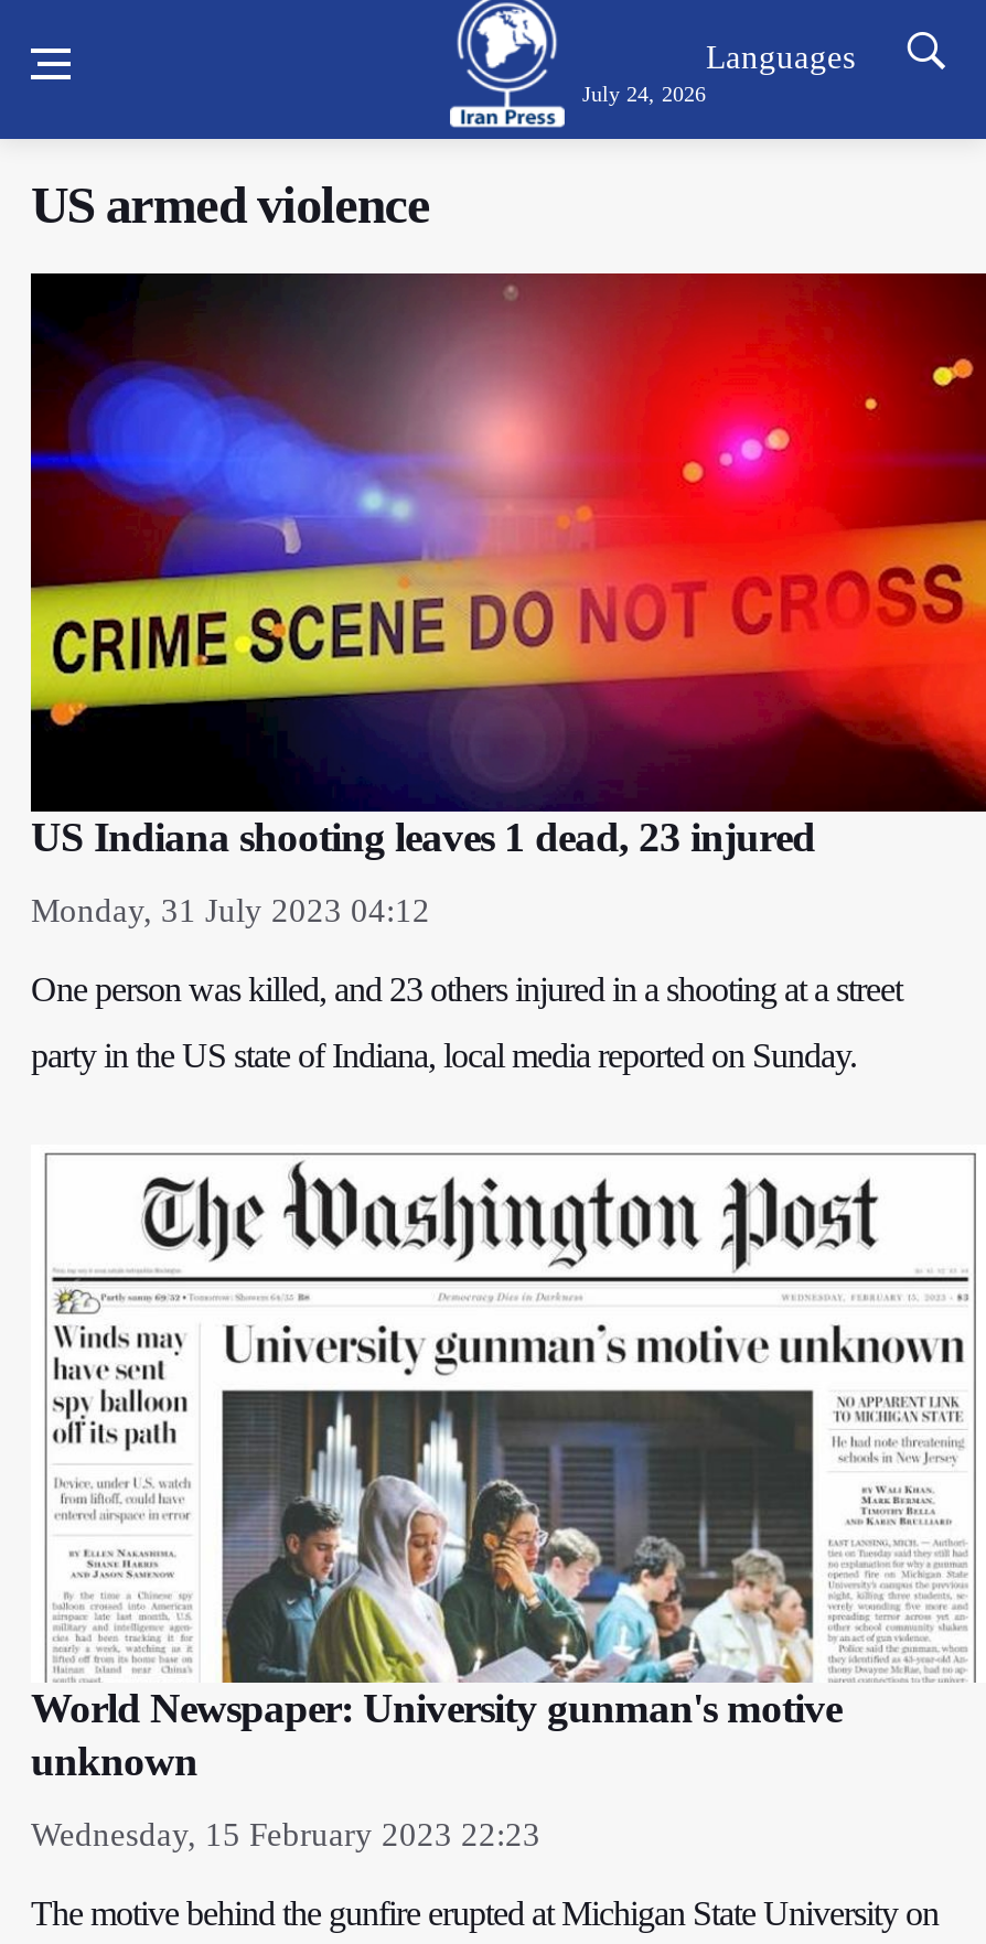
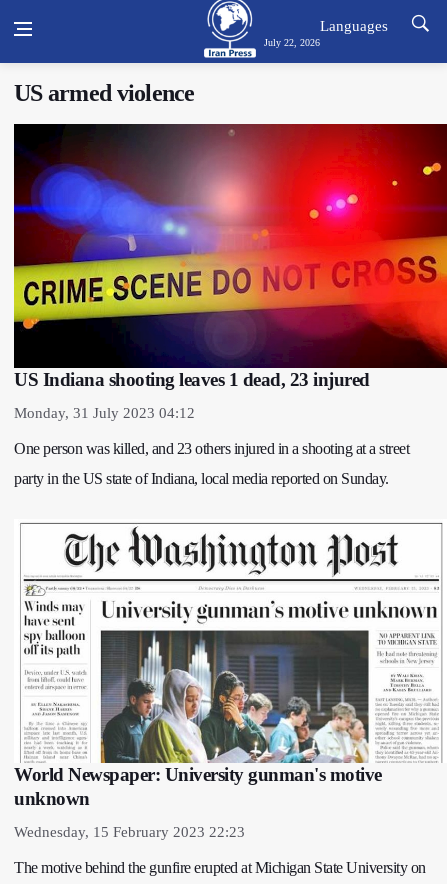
- July 24, 2026
+ July 22, 2026
